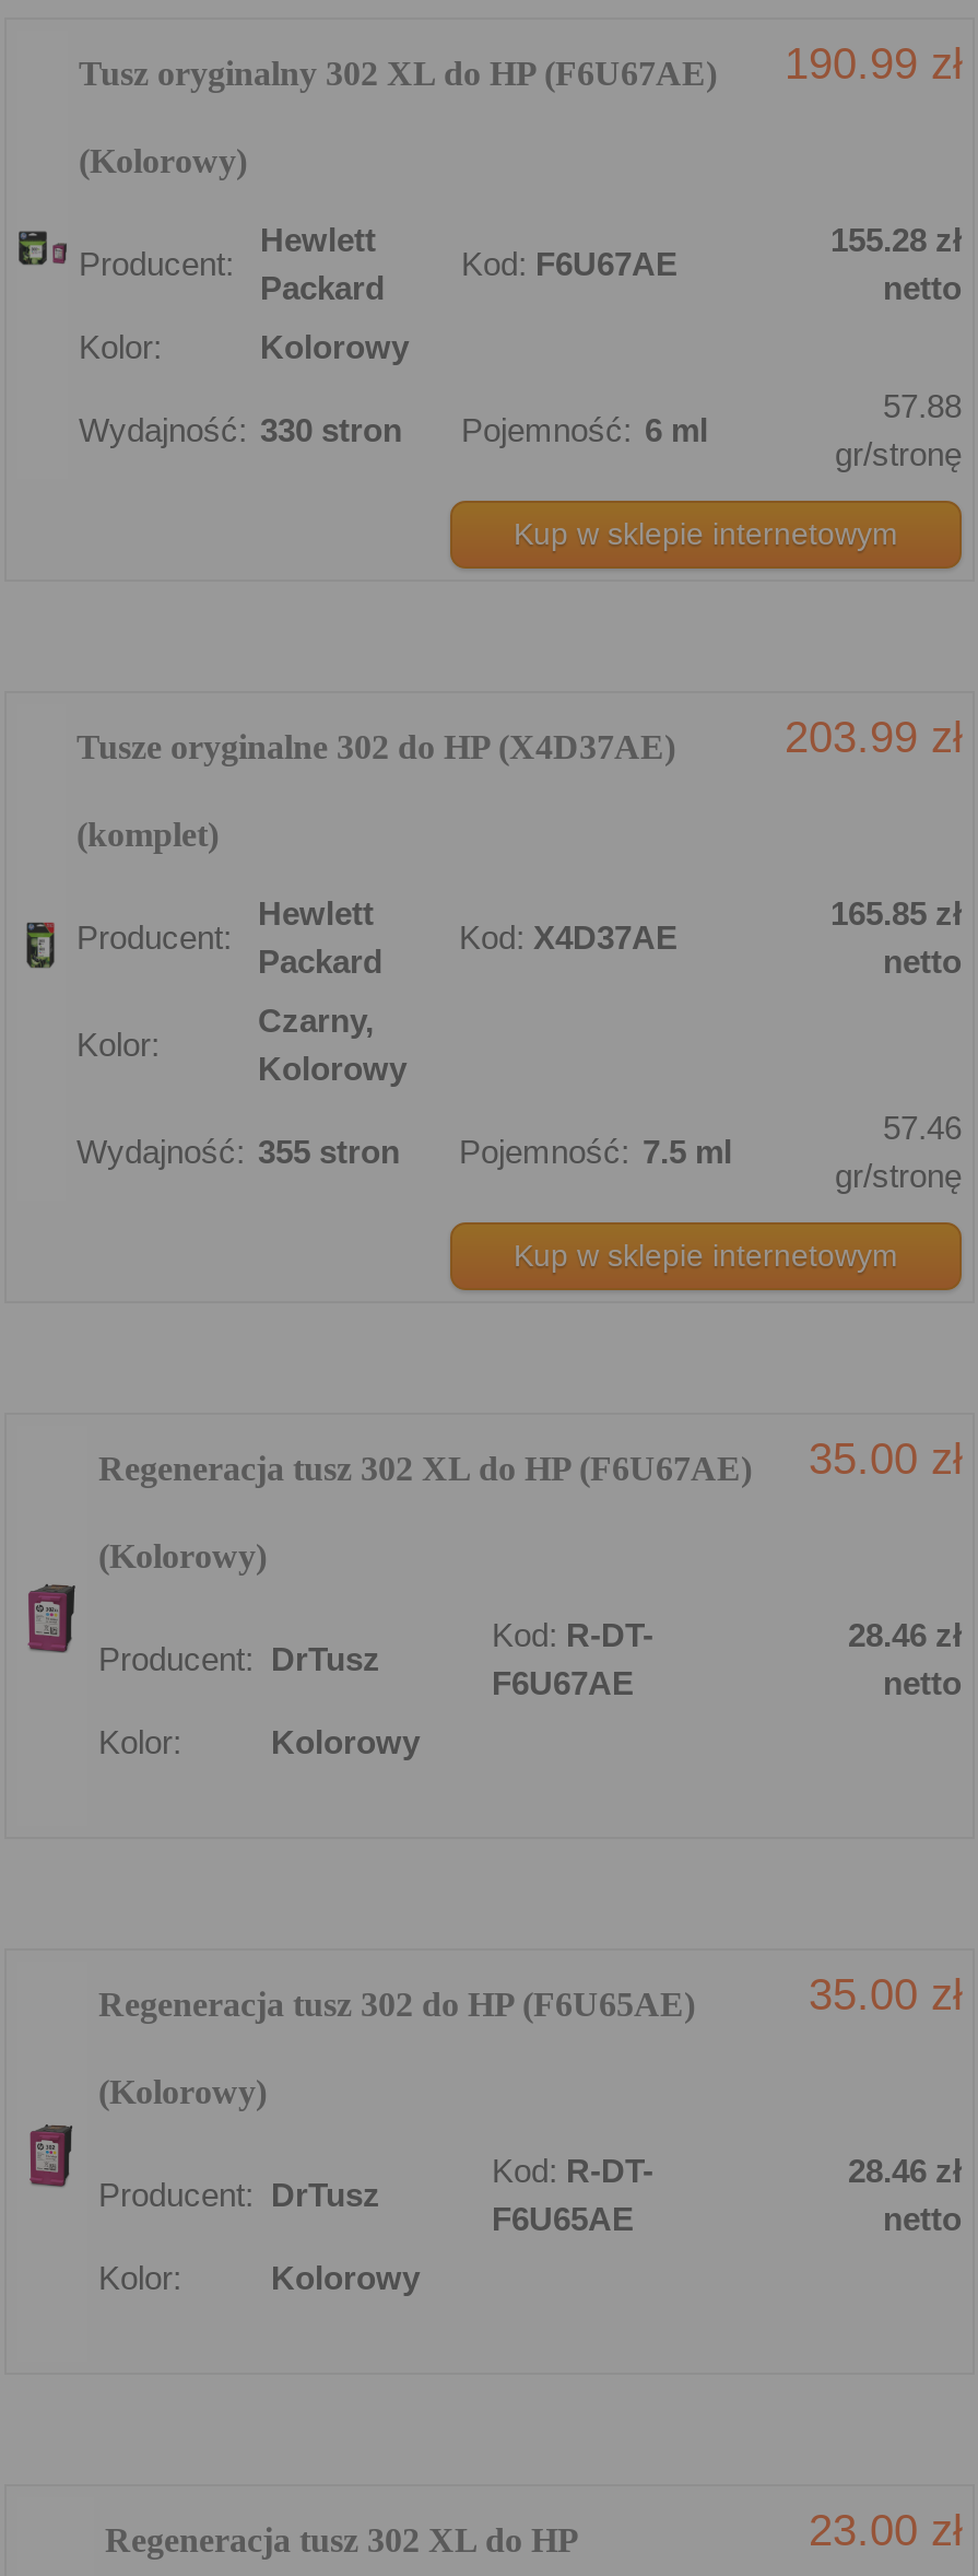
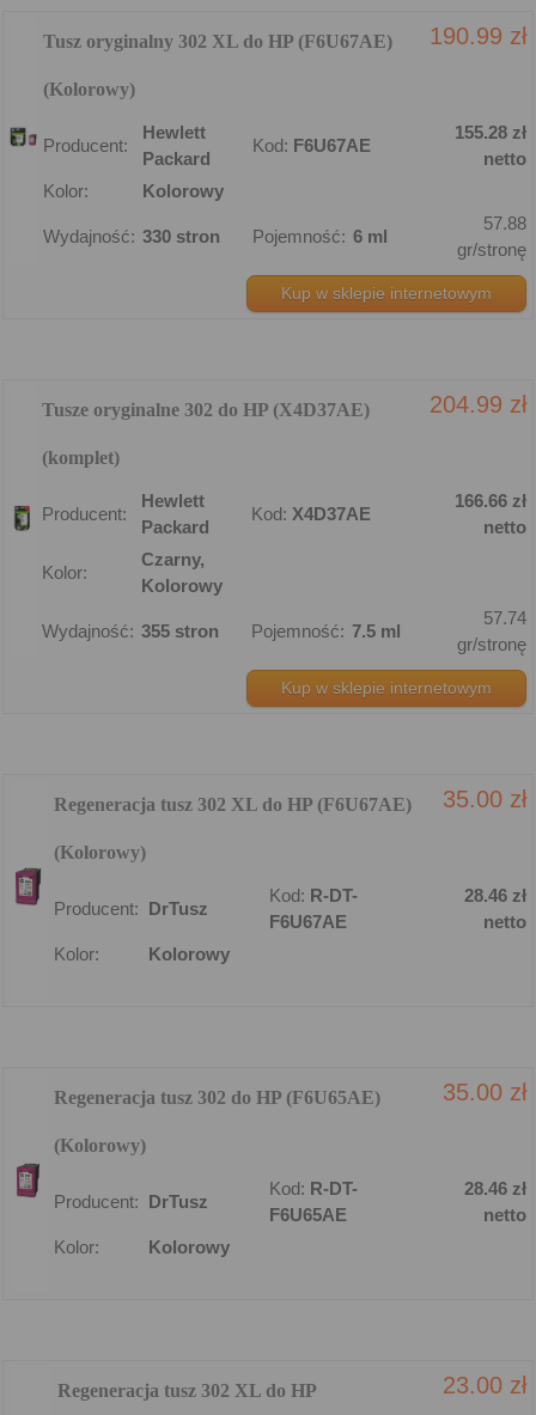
- 203.99 zł
+ 204.99 zł

- 165.85 zł
+ 166.66 zł

- 57.46
+ 57.74
